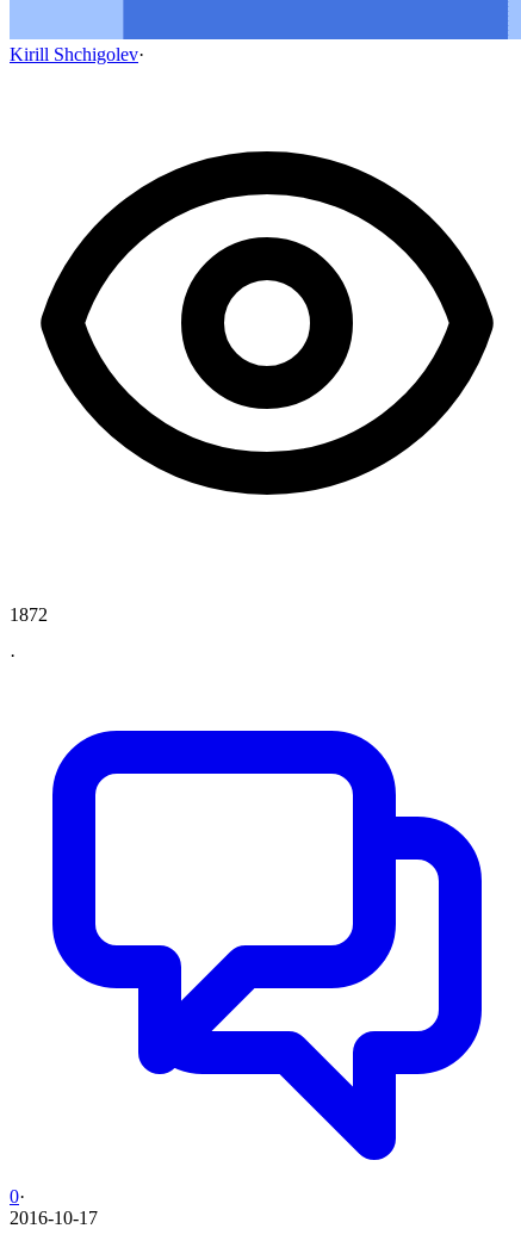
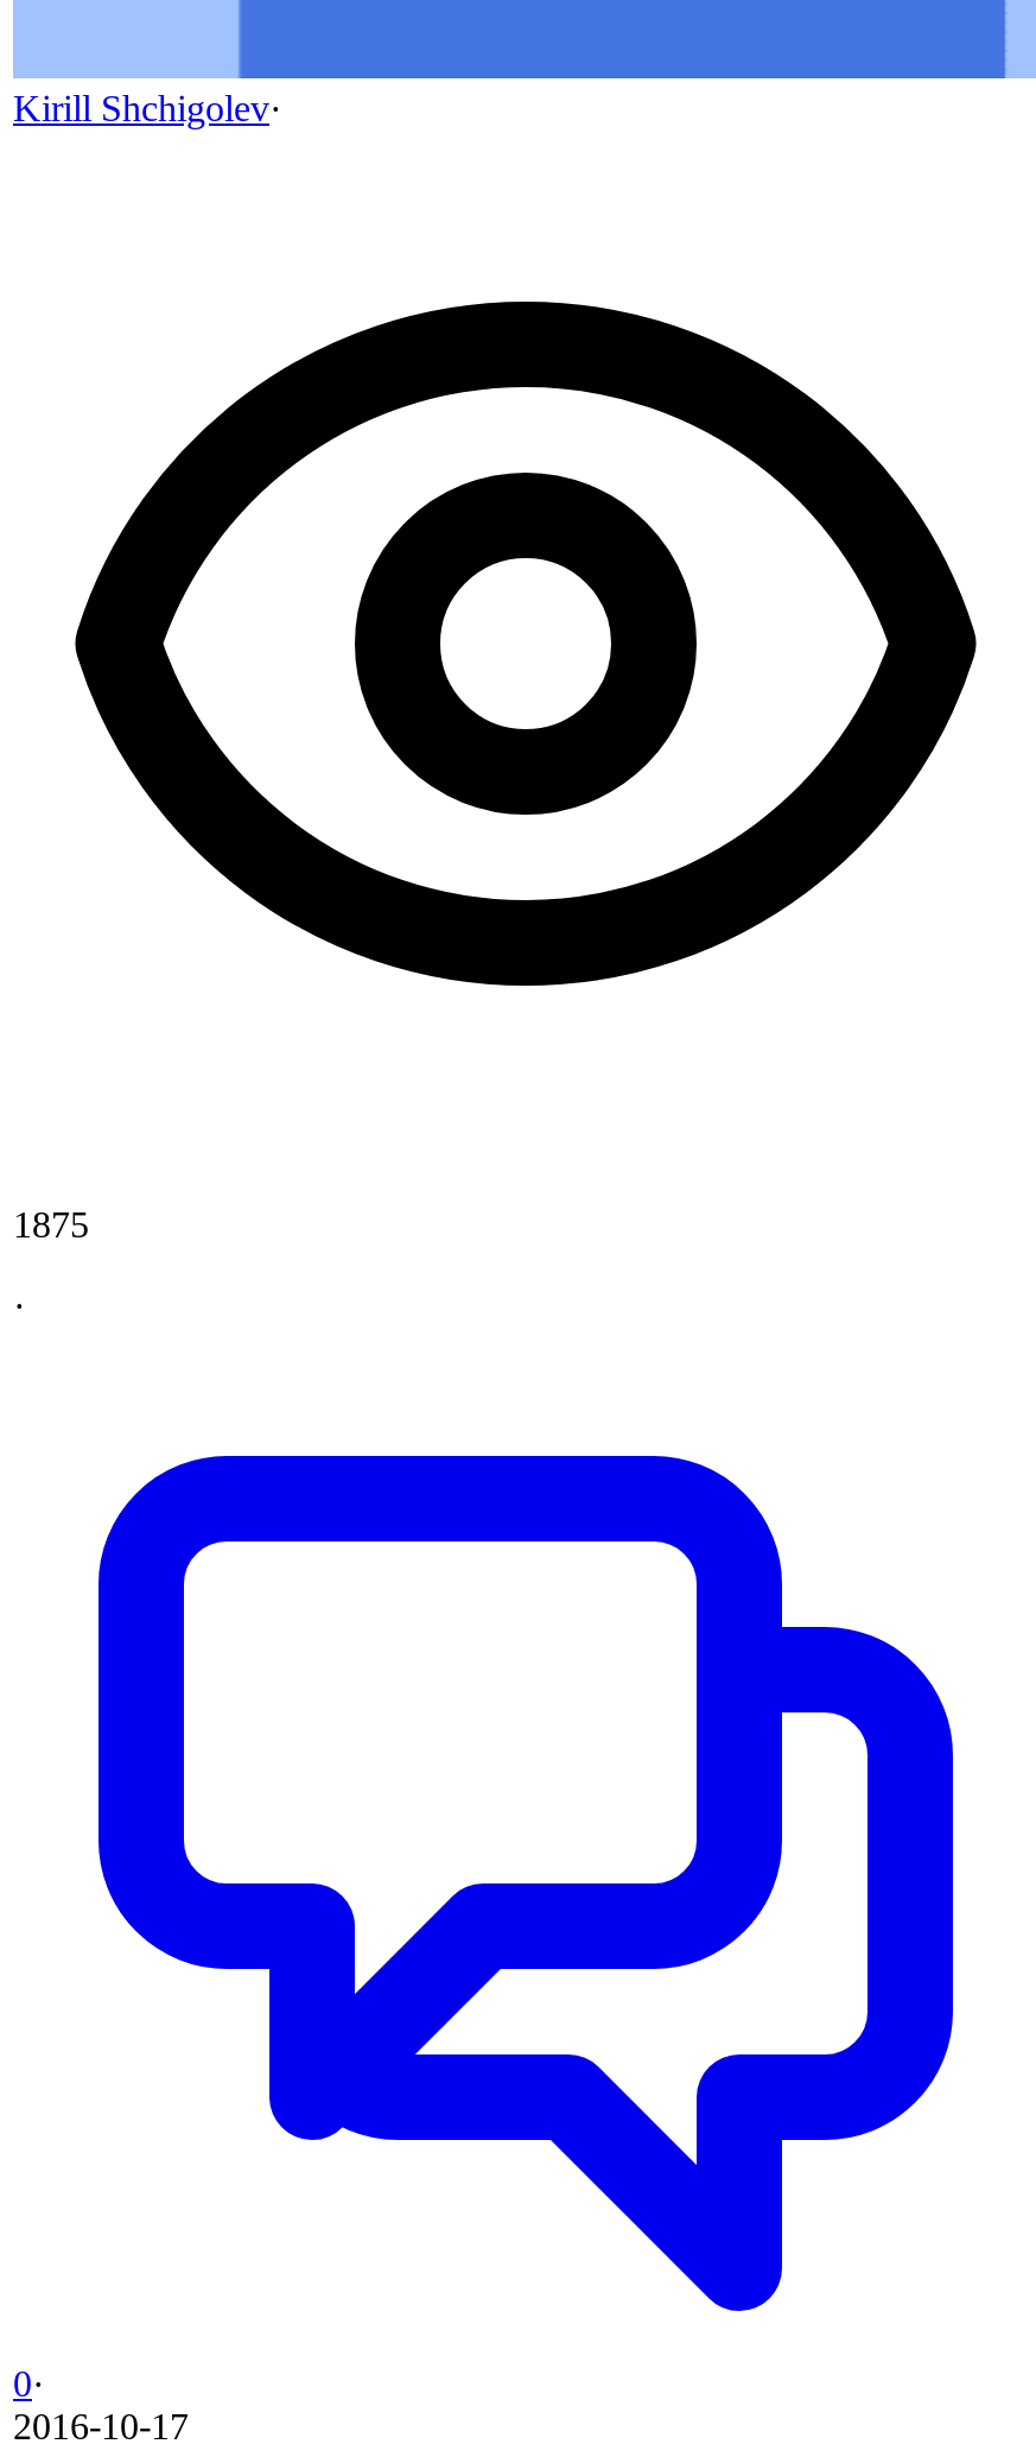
- 1872
+ 1875
